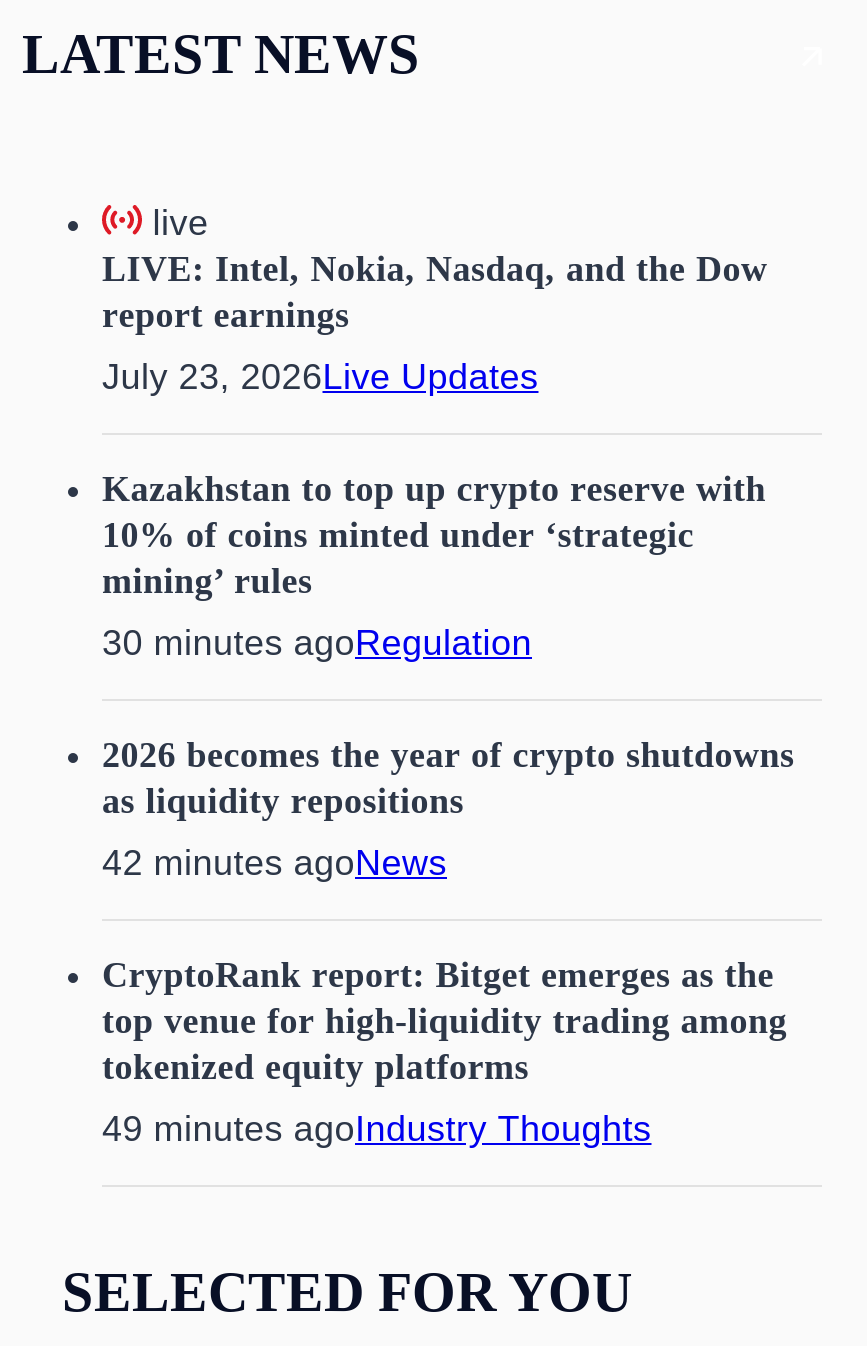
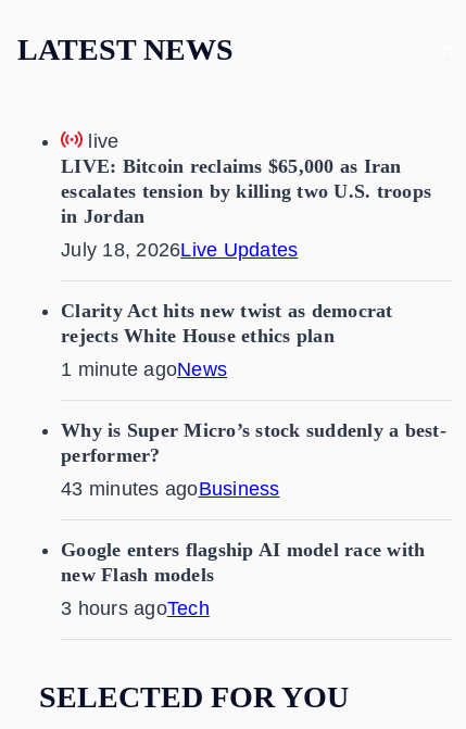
- LIVE: Intel, Nokia, Nasdaq, and the Dow
- report earnings
+ LIVE: Bitcoin reclaims $65,000 as Iran
+ escalates tension by killing two U.S. troops
+ in Jordan

- July 23, 2026Live Updates
+ July 18, 2026Live Updates

- Kazakhstan to top up crypto reserve with
- 10% of coins minted under ‘strategic
- mining’ rules
+ Clarity Act hits new twist as democrat
+ rejects White House ethics plan

- 30 minutes agoRegulation
+ 1 minute agoNews

- 2026 becomes the year of crypto shutdowns
- as liquidity repositions
+ Why is Super Micro’s stock suddenly a best-
+ performer?

- 42 minutes agoNews
+ 43 minutes agoBusiness

- CryptoRank report: Bitget emerges as the
- top venue for high-liquidity trading among
- tokenized equity platforms
+ Google enters flagship AI model race with
+ new Flash models

- 49 minutes agoIndustry Thoughts
+ 3 hours agoTech
